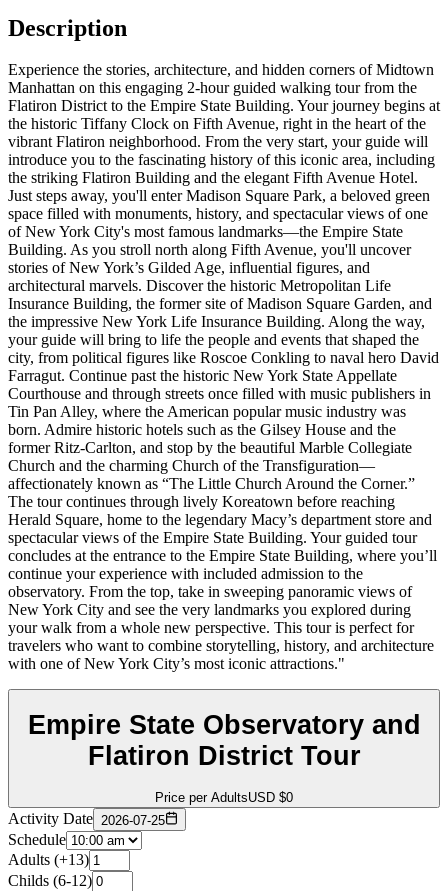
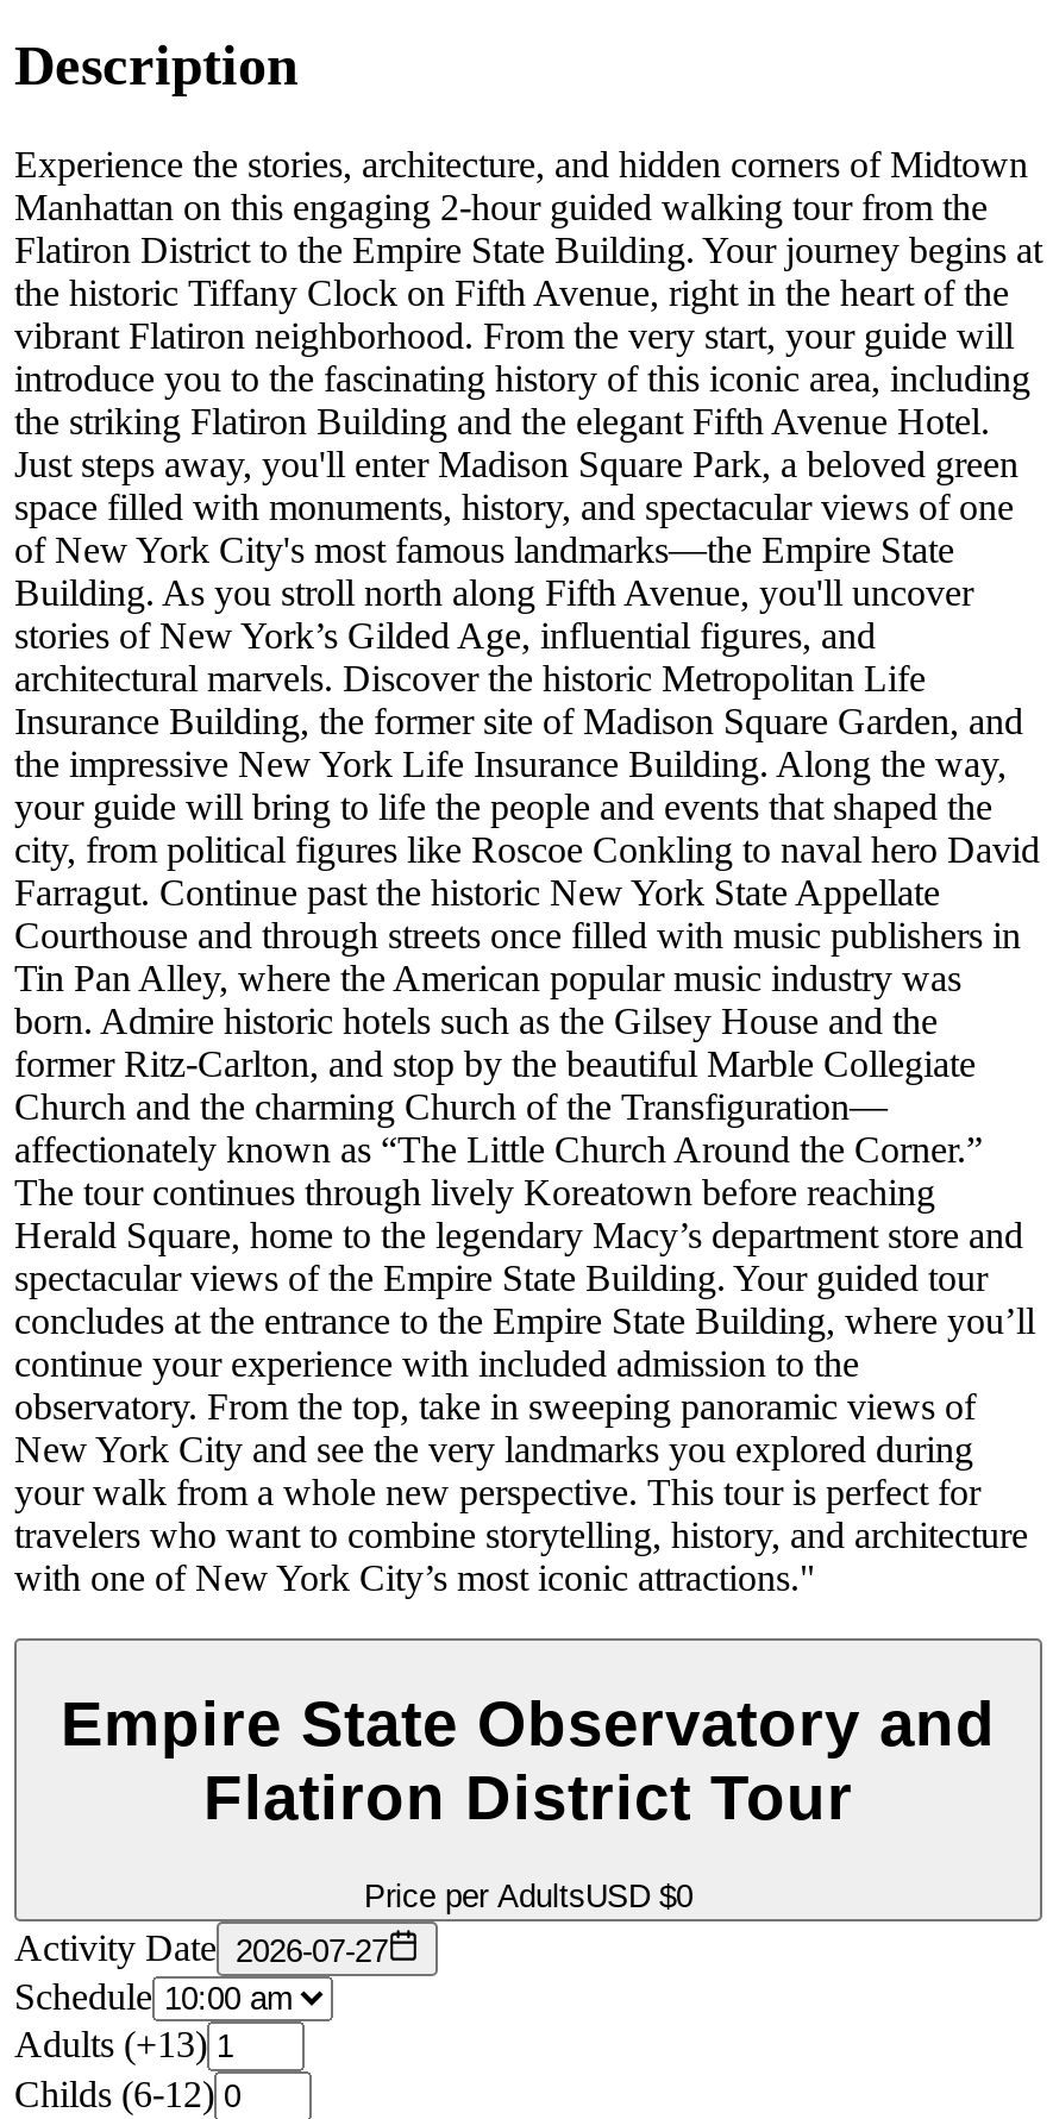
- Activity Date 2026-07-25
+ Activity Date 2026-07-27
